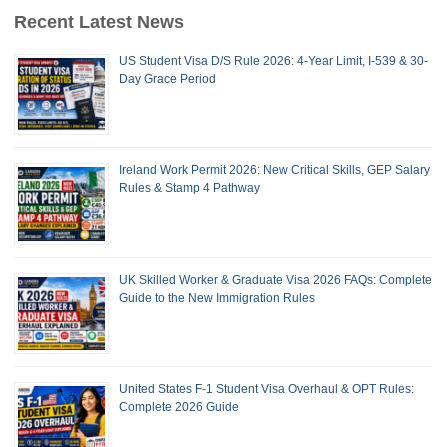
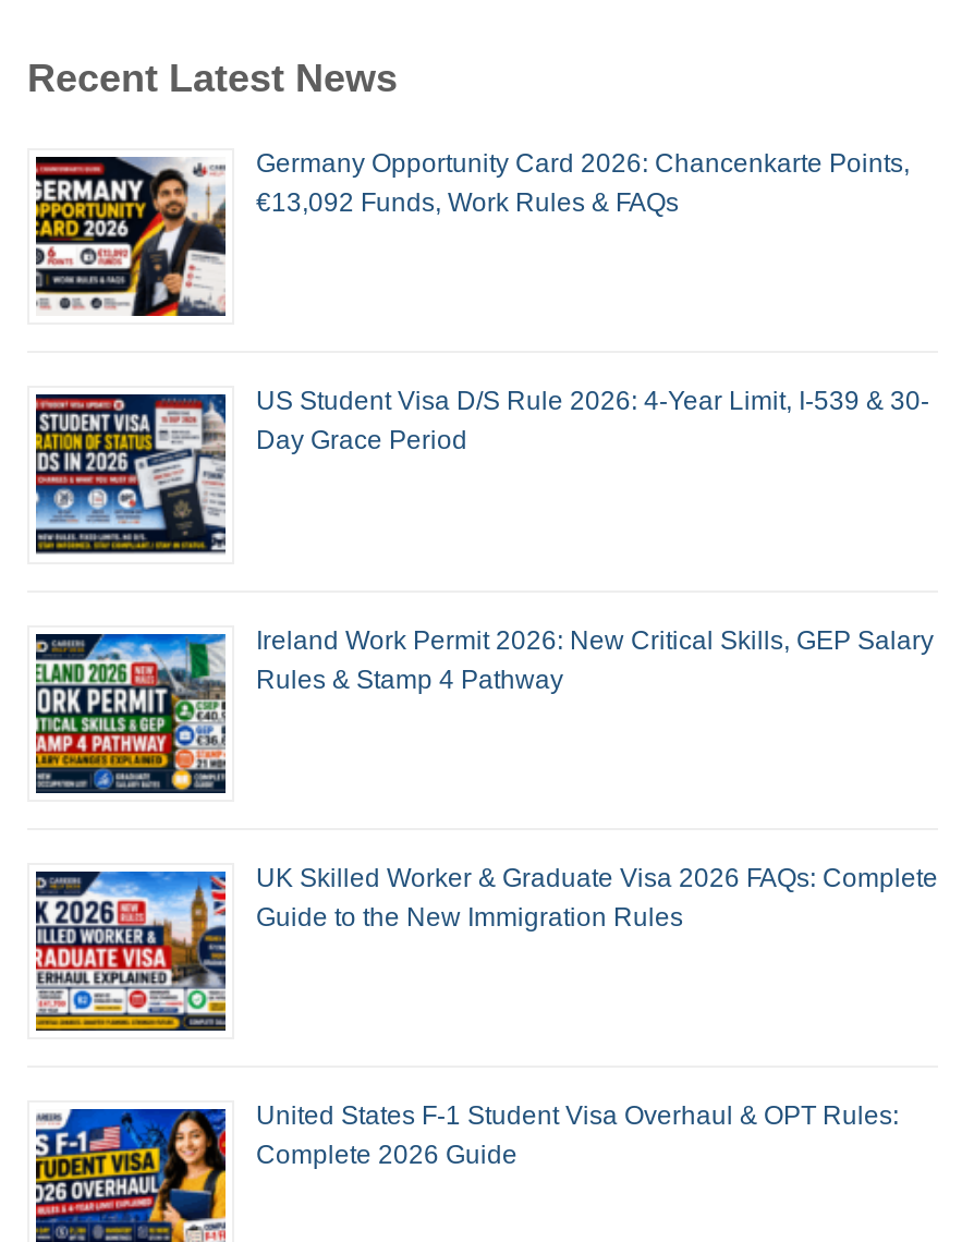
+ [image]
+ Germany Opportunity Card 2026: Chancenkarte Points,
+ €13,092 Funds, Work Rules & FAQs
